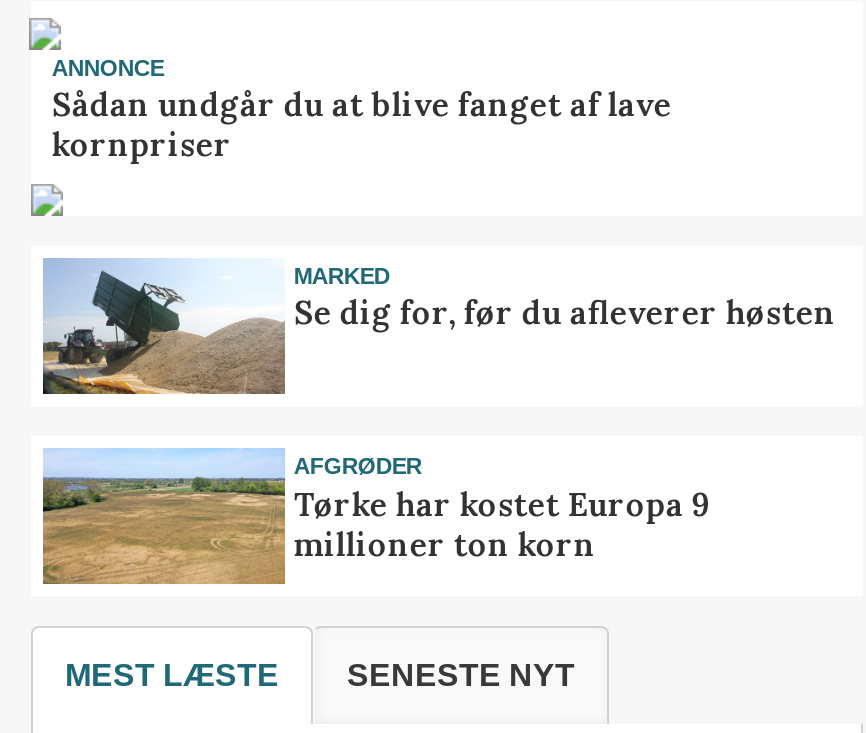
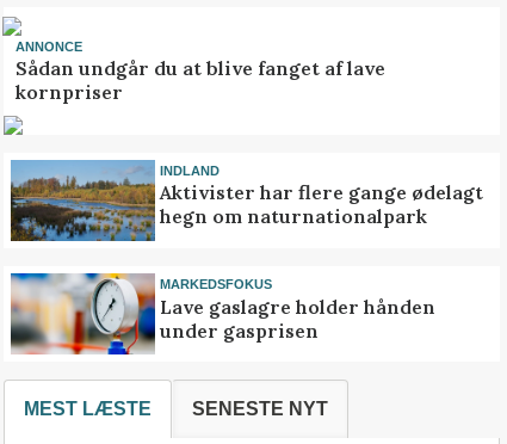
- [image]
- MARKED
- Se dig for, før du afleverer høsten
+ [image]
+ INDLAND
+ Aktivister har flere gange ødelagt
+ hegn om naturnationalpark

- [image]
- AFGRØDER
- Tørke har kostet Europa 9
- millioner ton korn
+ [image]
+ MARKEDSFOKUS
+ Lave gaslagre holder hånden
+ under gasprisen
